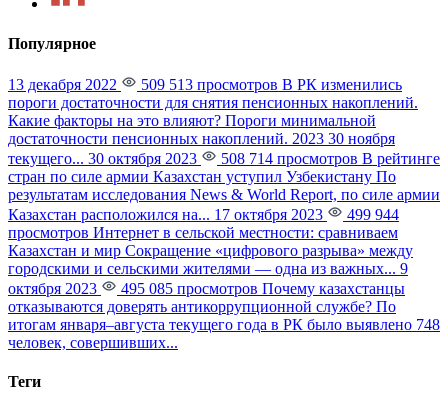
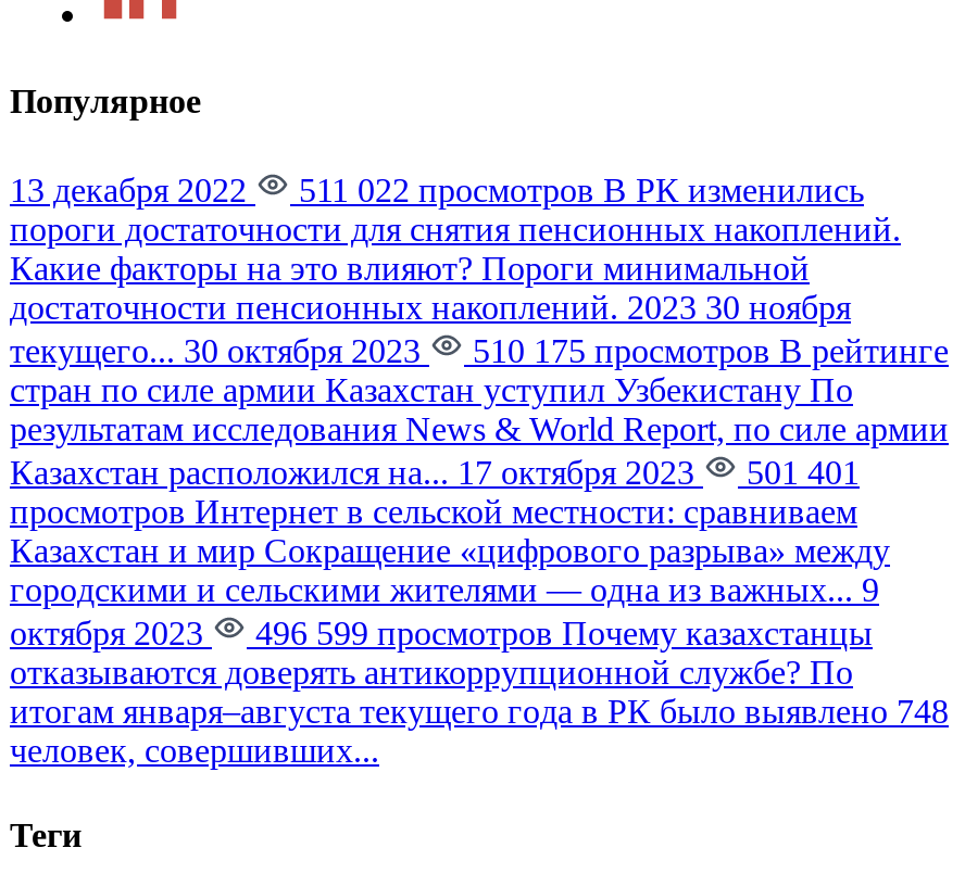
- 509 513 просмотров В РК изменились
+ 511 022 просмотров В РК изменились

- 508 714 просмотров В рейтинге
+ 510 175 просмотров В рейтинге

- Казахстан расположился на... 17 октября 2023 499 944
+ Казахстан расположился на... 17 октября 2023 501 401

- 495 085 просмотров Почему казахстанцы
+ 496 599 просмотров Почему казахстанцы
